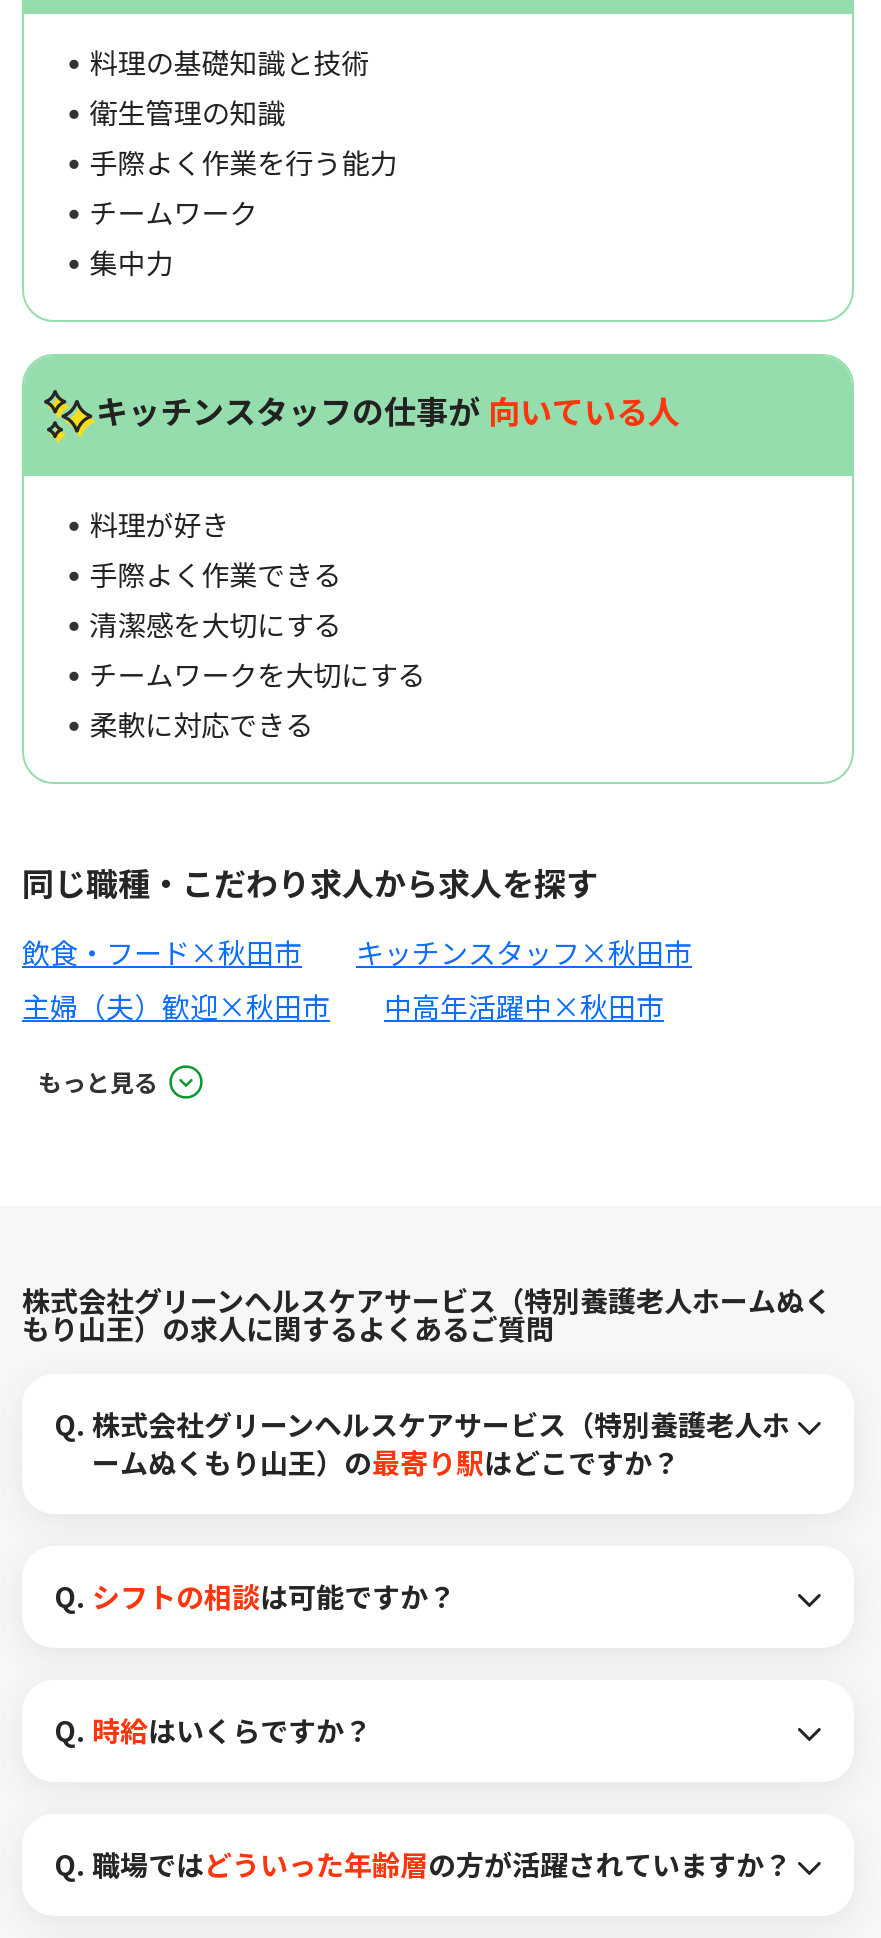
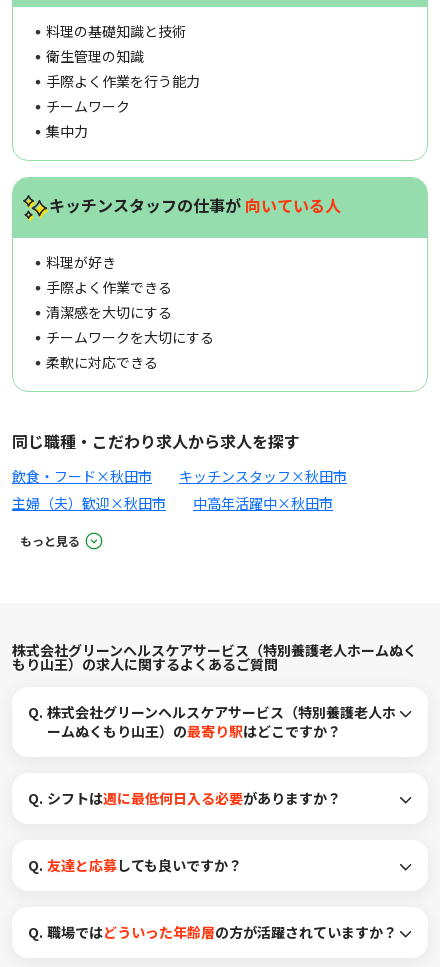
- Q. シフトの相談は可能ですか？
+ Q. シフトは週に最低何日入る必要がありますか？

- Q. 時給はいくらですか？
+ Q. 友達と応募しても良いですか？
